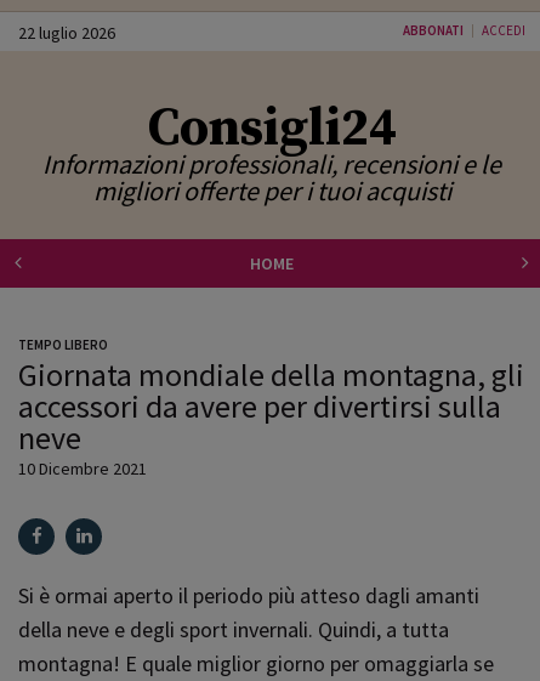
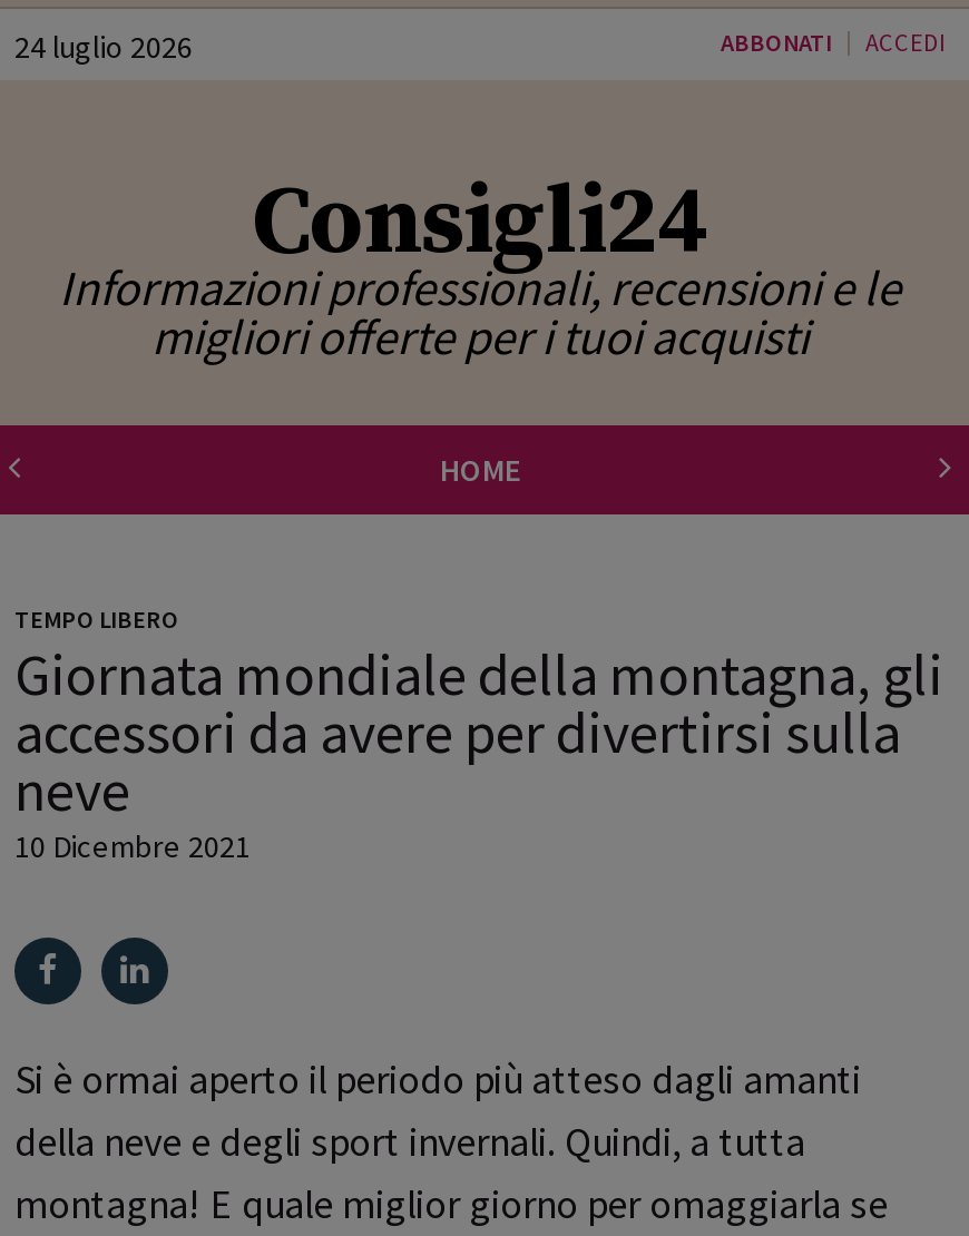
- 22 luglio 2026
+ 24 luglio 2026
